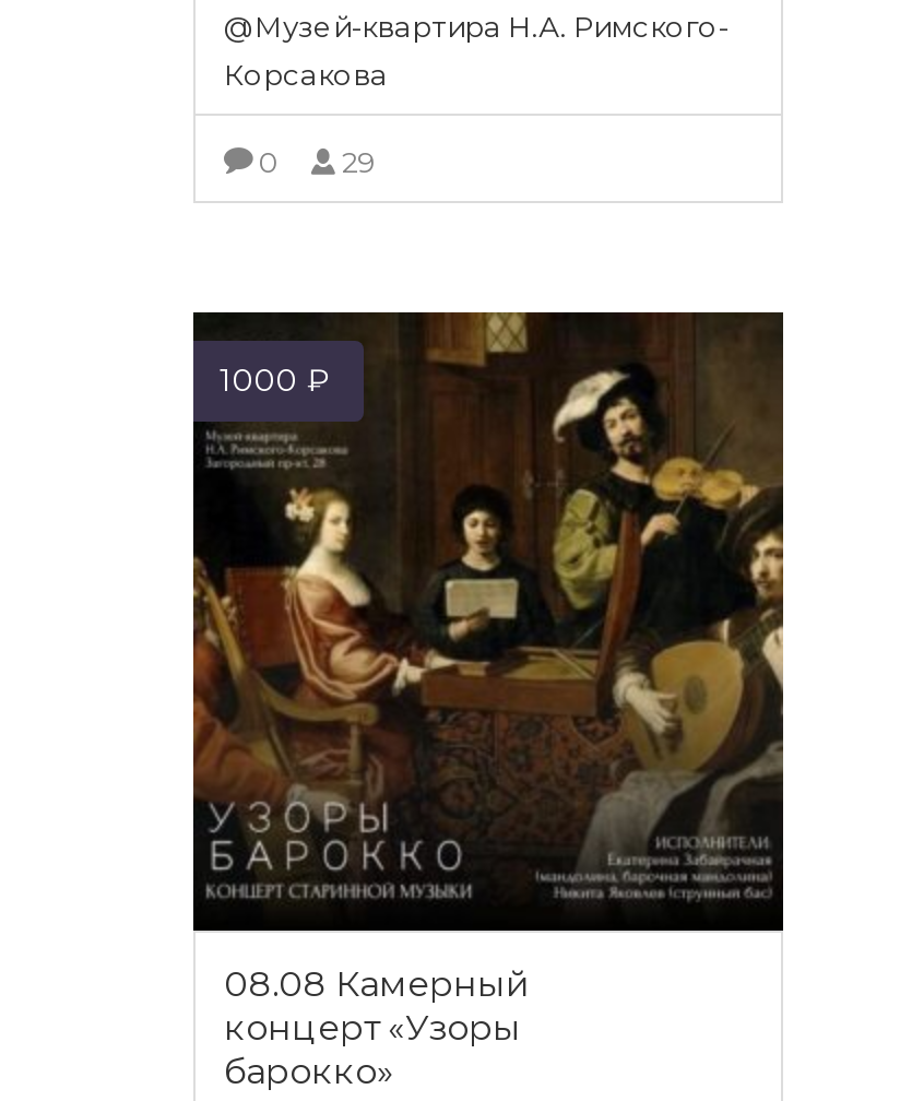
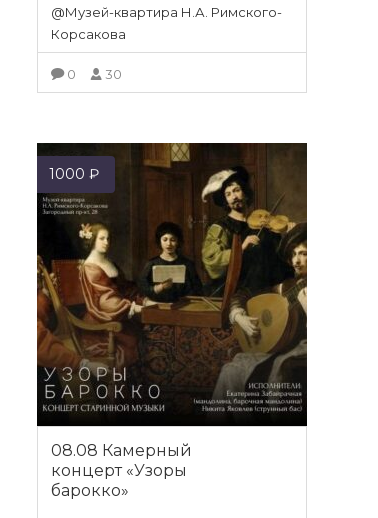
- 29
+ 30
